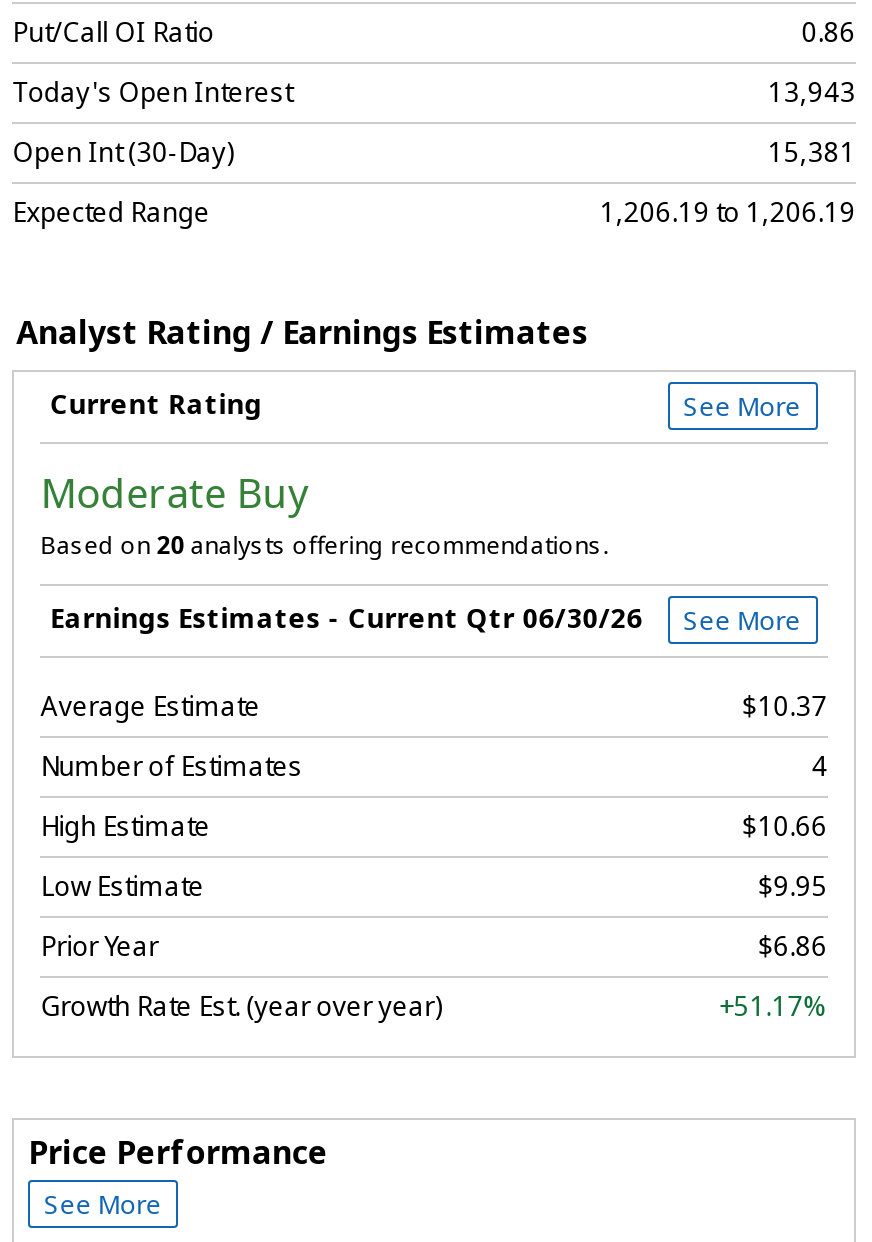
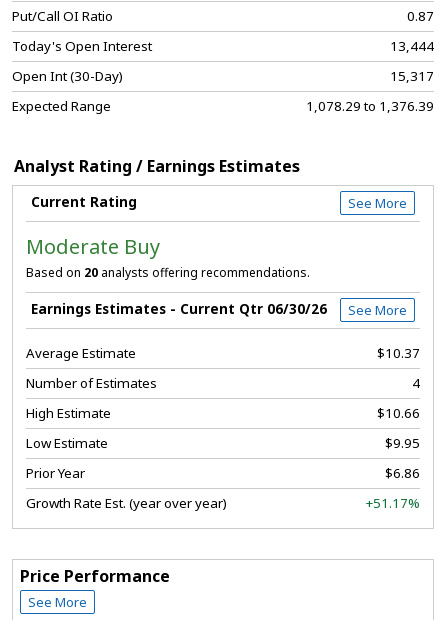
- 0.86
+ 0.87

- 13,943
+ 13,444

- 15,381
+ 15,317

- 1,206.19 to 1,206.19
+ 1,078.29 to 1,376.39
